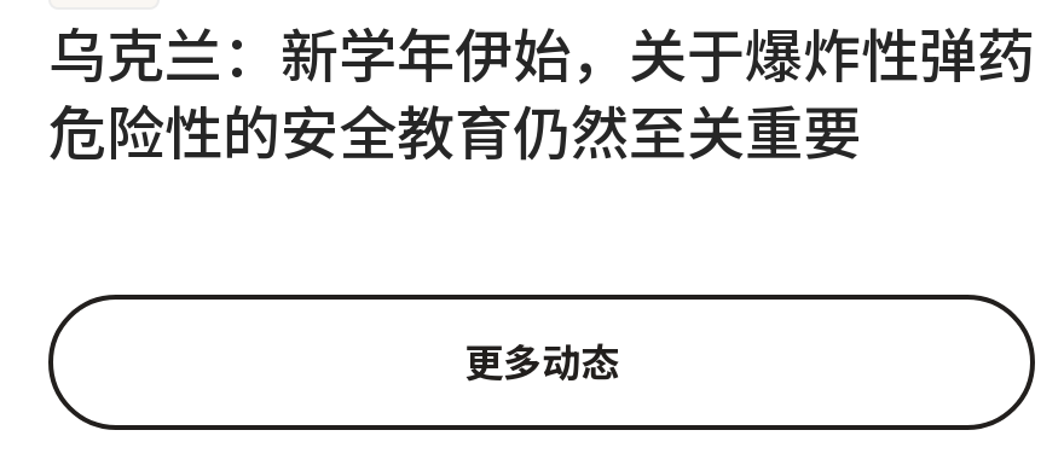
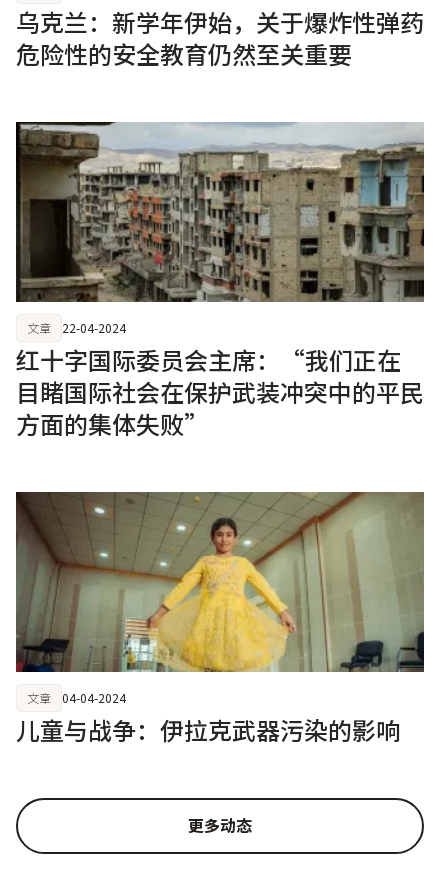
+ [image]
+ 文章
+ 22-04-2024

+ [image]
+ 文章
+ 04-04-2024

+ 红十字国际委员会主席：“我们正在
+ 目睹国际社会在保护武装冲突中的平民
+ 方面的集体失败”

+ 儿童与战争：伊拉克武器污染的影响
